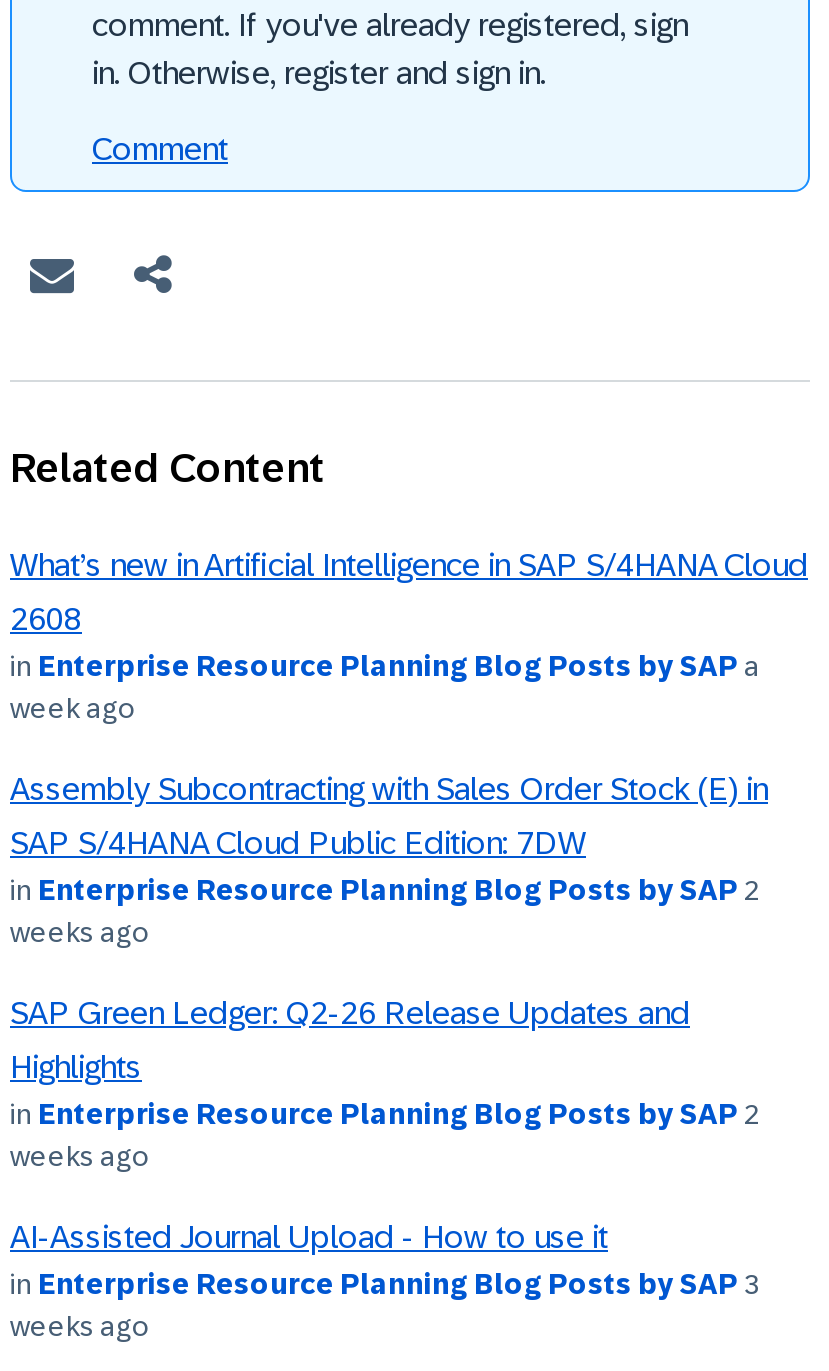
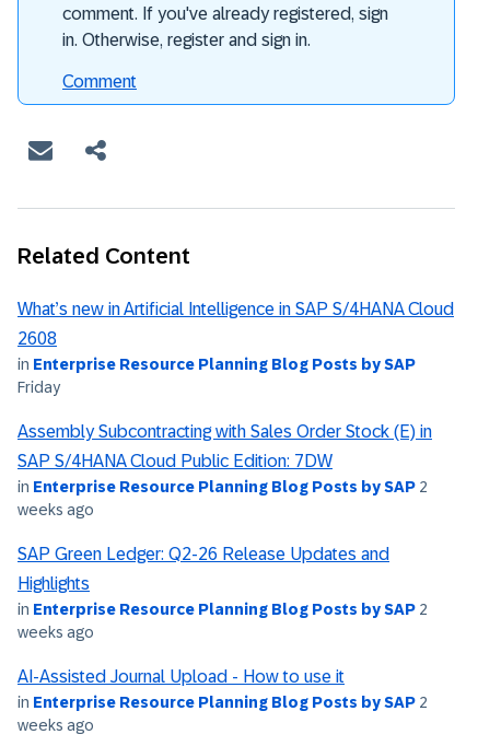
- in Enterprise Resource Planning Blog Posts by SAP a
- week ago
+ in Enterprise Resource Planning Blog Posts by SAP
+ Friday

- in Enterprise Resource Planning Blog Posts by SAP 3
+ in Enterprise Resource Planning Blog Posts by SAP 2
